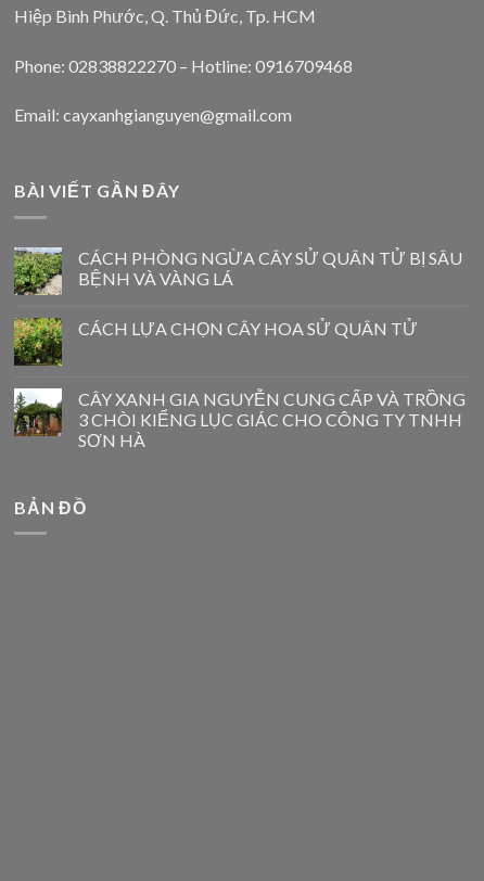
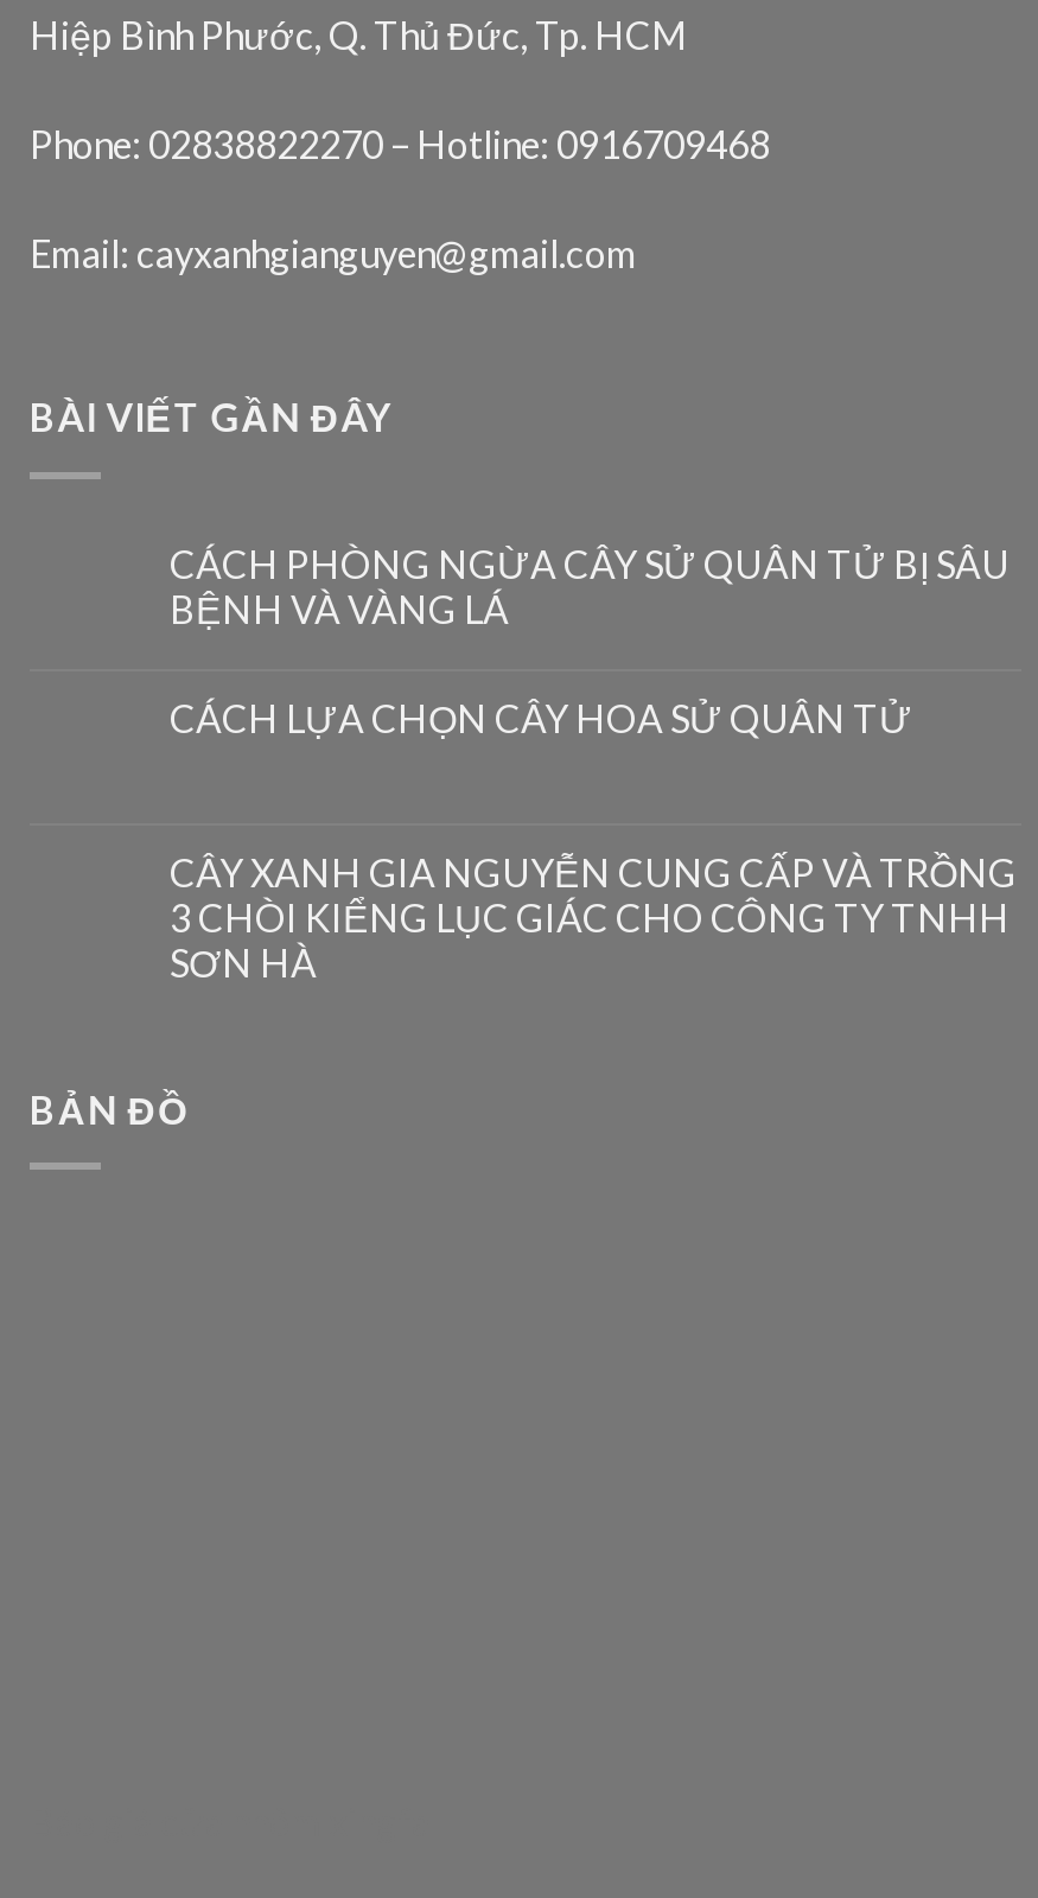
- [image]

- [image]

- [image]
